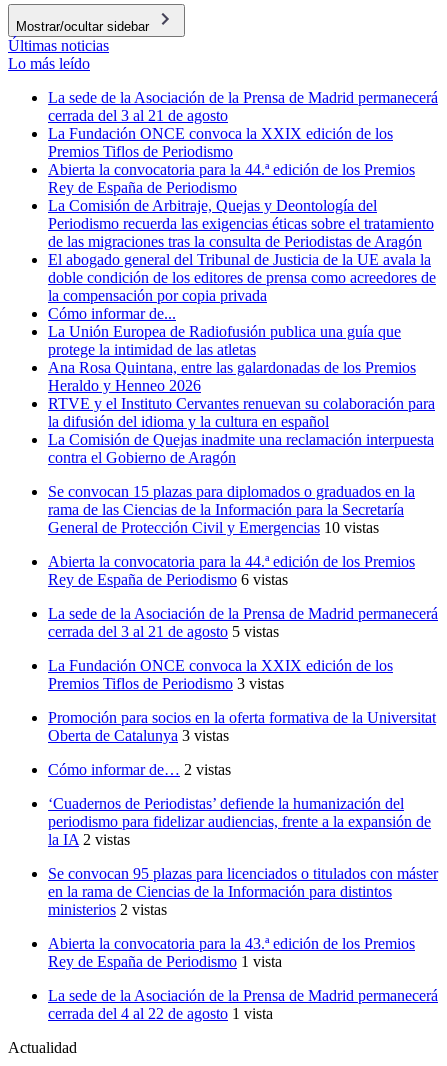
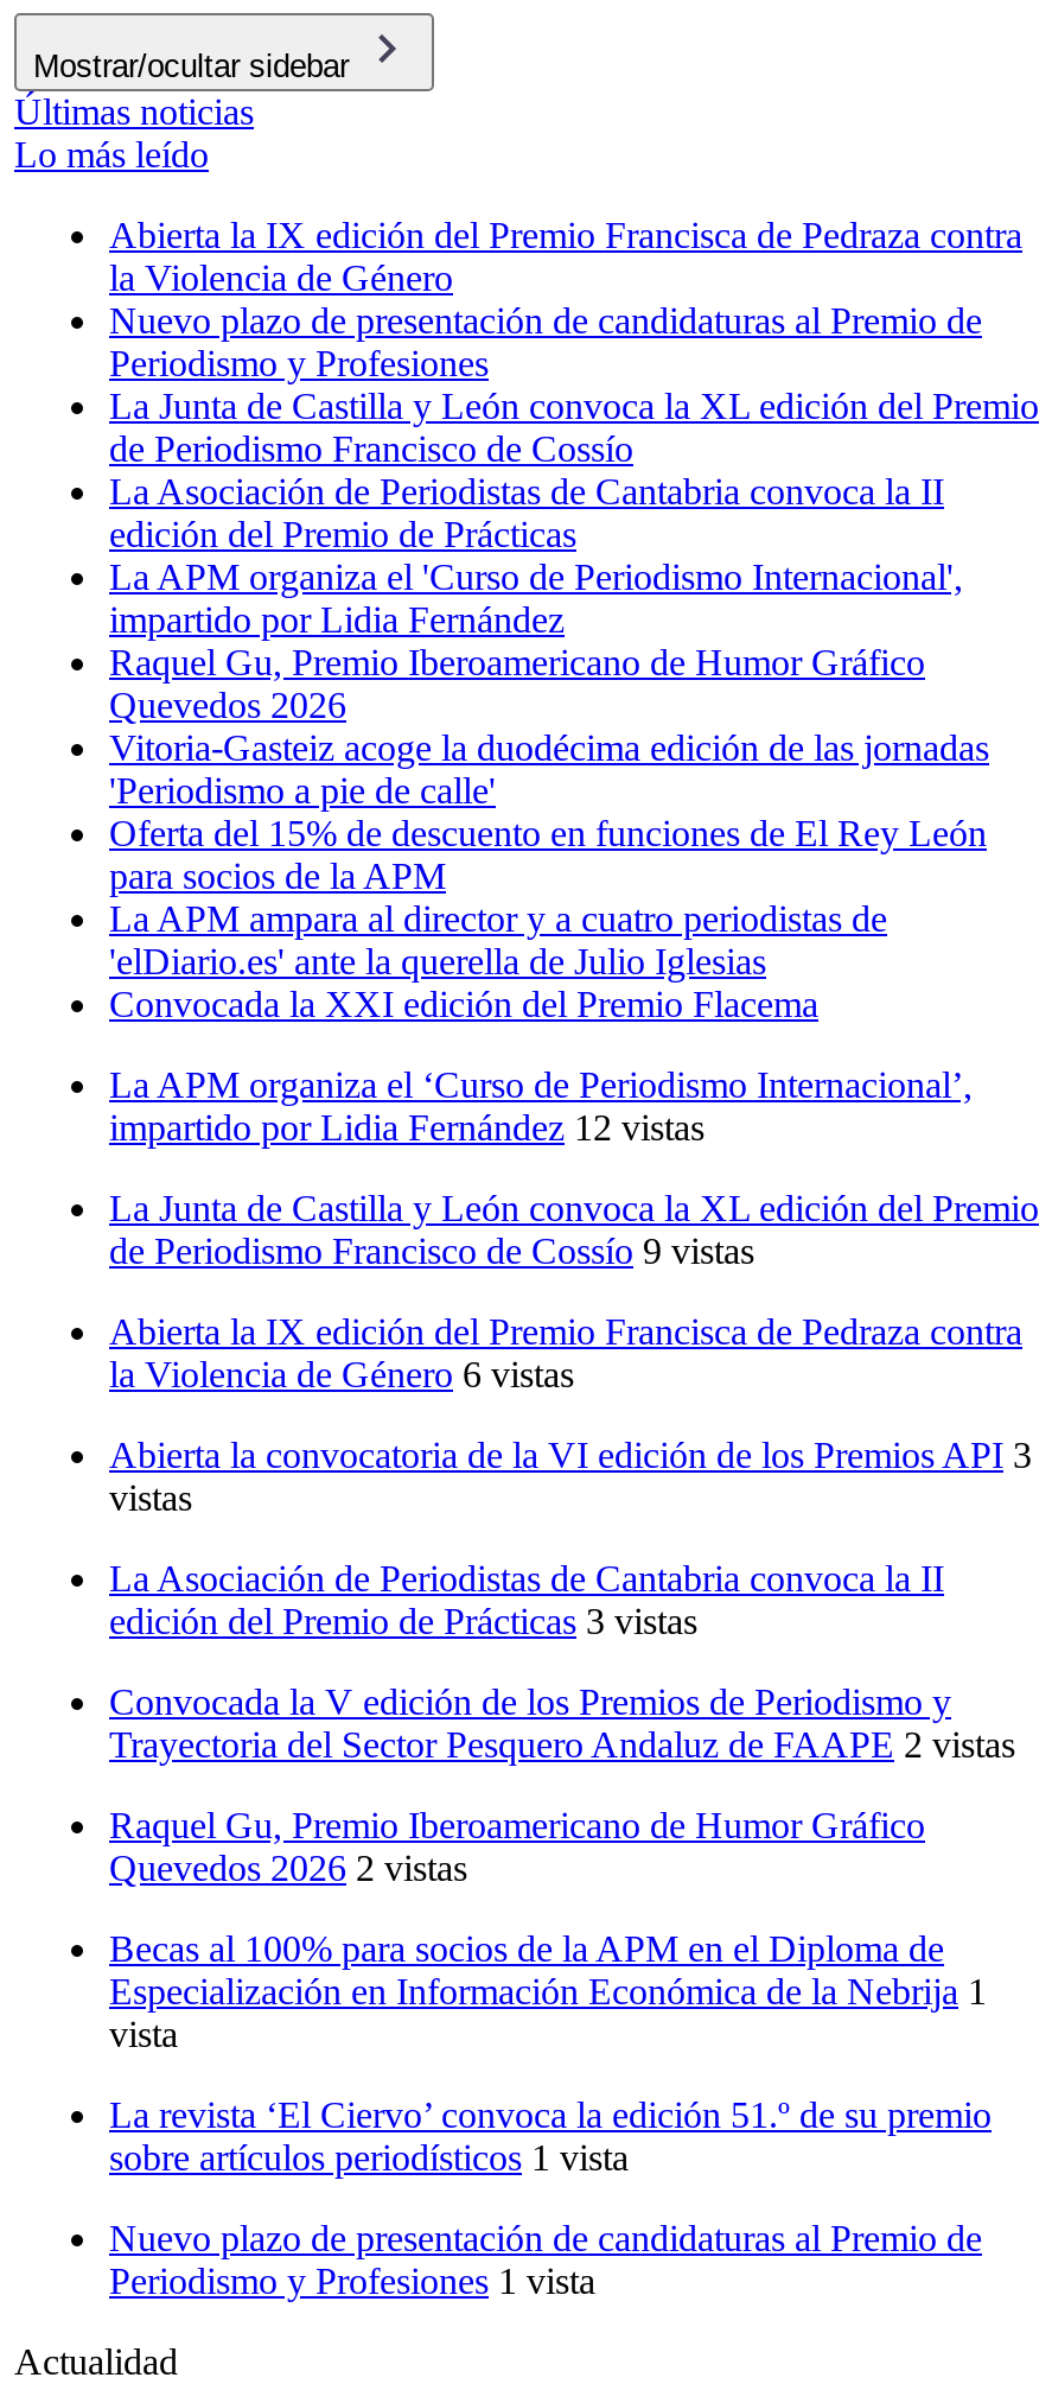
- La sede de la Asociación de la Prensa de Madrid permanecerá
- cerrada del 3 al 21 de agosto
- La Fundación ONCE convoca la XXIX edición de los
- Premios Tiflos de Periodismo
- Abierta la convocatoria para la 44.ª edición de los Premios
- Rey de España de Periodismo
- La Comisión de Arbitraje, Quejas y Deontología del
- Periodismo recuerda las exigencias éticas sobre el tratamiento
- de las migraciones tras la consulta de Periodistas de Aragón
- El abogado general del Tribunal de Justicia de la UE avala la
- doble condición de los editores de prensa como acreedores de
- la compensación por copia privada
- Cómo informar de...
- La Unión Europea de Radiofusión publica una guía que
- protege la intimidad de las atletas
- Ana Rosa Quintana, entre las galardonadas de los Premios
- Heraldo y Henneo 2026
- RTVE y el Instituto Cervantes renuevan su colaboración para
- la difusión del idioma y la cultura en español
- La Comisión de Quejas inadmite una reclamación interpuesta
- contra el Gobierno de Aragón
+ Abierta la IX edición del Premio Francisca de Pedraza contra
+ la Violencia de Género
+ Nuevo plazo de presentación de candidaturas al Premio de
+ Periodismo y Profesiones
+ La Junta de Castilla y León convoca la XL edición del Premio
+ de Periodismo Francisco de Cossío
+ La Asociación de Periodistas de Cantabria convoca la II
+ edición del Premio de Prácticas
+ La APM organiza el 'Curso de Periodismo Internacional',
+ impartido por Lidia Fernández
+ Raquel Gu, Premio Iberoamericano de Humor Gráfico
+ Quevedos 2026
+ Vitoria-Gasteiz acoge la duodécima edición de las jornadas
+ 'Periodismo a pie de calle'
+ Oferta del 15% de descuento en funciones de El Rey León
+ para socios de la APM
+ La APM ampara al director y a cuatro periodistas de
+ 'elDiario.es' ante la querella de Julio Iglesias
+ Convocada la XXI edición del Premio Flacema

- Se convocan 15 plazas para diplomados o graduados en la
- rama de las Ciencias de la Información para la Secretaría
- General de Protección Civil y Emergencias 10 vistas
+ La APM organiza el ‘Curso de Periodismo Internacional’,
+ impartido por Lidia Fernández 12 vistas

- Abierta la convocatoria para la 44.ª edición de los Premios
- Rey de España de Periodismo 6 vistas
+ La Junta de Castilla y León convoca la XL edición del Premio
+ de Periodismo Francisco de Cossío 9 vistas

- La sede de la Asociación de la Prensa de Madrid permanecerá
- cerrada del 3 al 21 de agosto 5 vistas
+ Abierta la IX edición del Premio Francisca de Pedraza contra
+ la Violencia de Género 6 vistas

- La Fundación ONCE convoca la XXIX edición de los
- Premios Tiflos de Periodismo 3 vistas
+ Abierta la convocatoria de la VI edición de los Premios API 3
+ vistas

- Promoción para socios en la oferta formativa de la Universitat
- Oberta de Catalunya 3 vistas
+ La Asociación de Periodistas de Cantabria convoca la II
+ edición del Premio de Prácticas 3 vistas

- Cómo informar de… 2 vistas
+ Convocada la V edición de los Premios de Periodismo y
+ Trayectoria del Sector Pesquero Andaluz de FAAPE 2 vistas

- ‘Cuadernos de Periodistas’ defiende la humanización del
- periodismo para fidelizar audiencias, frente a la expansión de
- la IA 2 vistas
+ Raquel Gu, Premio Iberoamericano de Humor Gráfico
+ Quevedos 2026 2 vistas

- Se convocan 95 plazas para licenciados o titulados con máster
- en la rama de Ciencias de la Información para distintos
- ministerios 2 vistas
+ Becas al 100% para socios de la APM en el Diploma de
+ Especialización en Información Económica de la Nebrija 1
+ vista

- Abierta la convocatoria para la 43.ª edición de los Premios
- Rey de España de Periodismo 1 vista
+ La revista ‘El Ciervo’ convoca la edición 51.º de su premio
+ sobre artículos periodísticos 1 vista

- La sede de la Asociación de la Prensa de Madrid permanecerá
- cerrada del 4 al 22 de agosto 1 vista
+ Nuevo plazo de presentación de candidaturas al Premio de
+ Periodismo y Profesiones 1 vista
